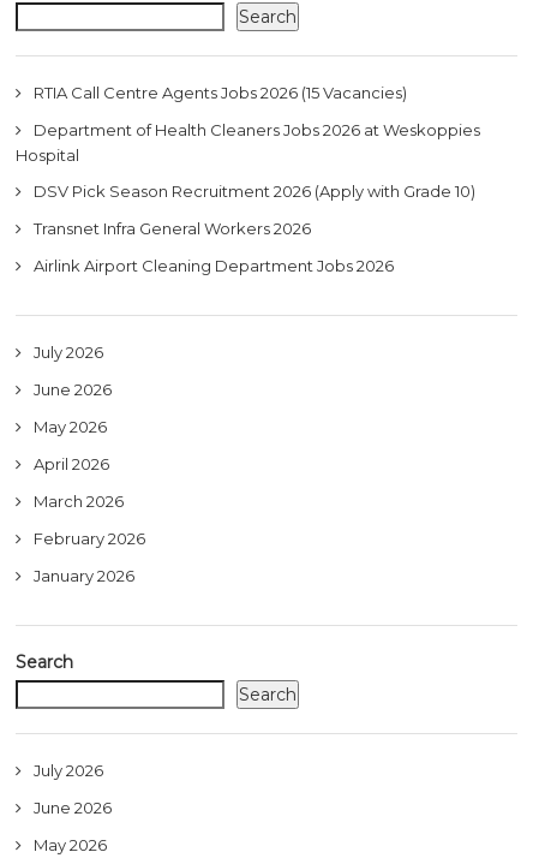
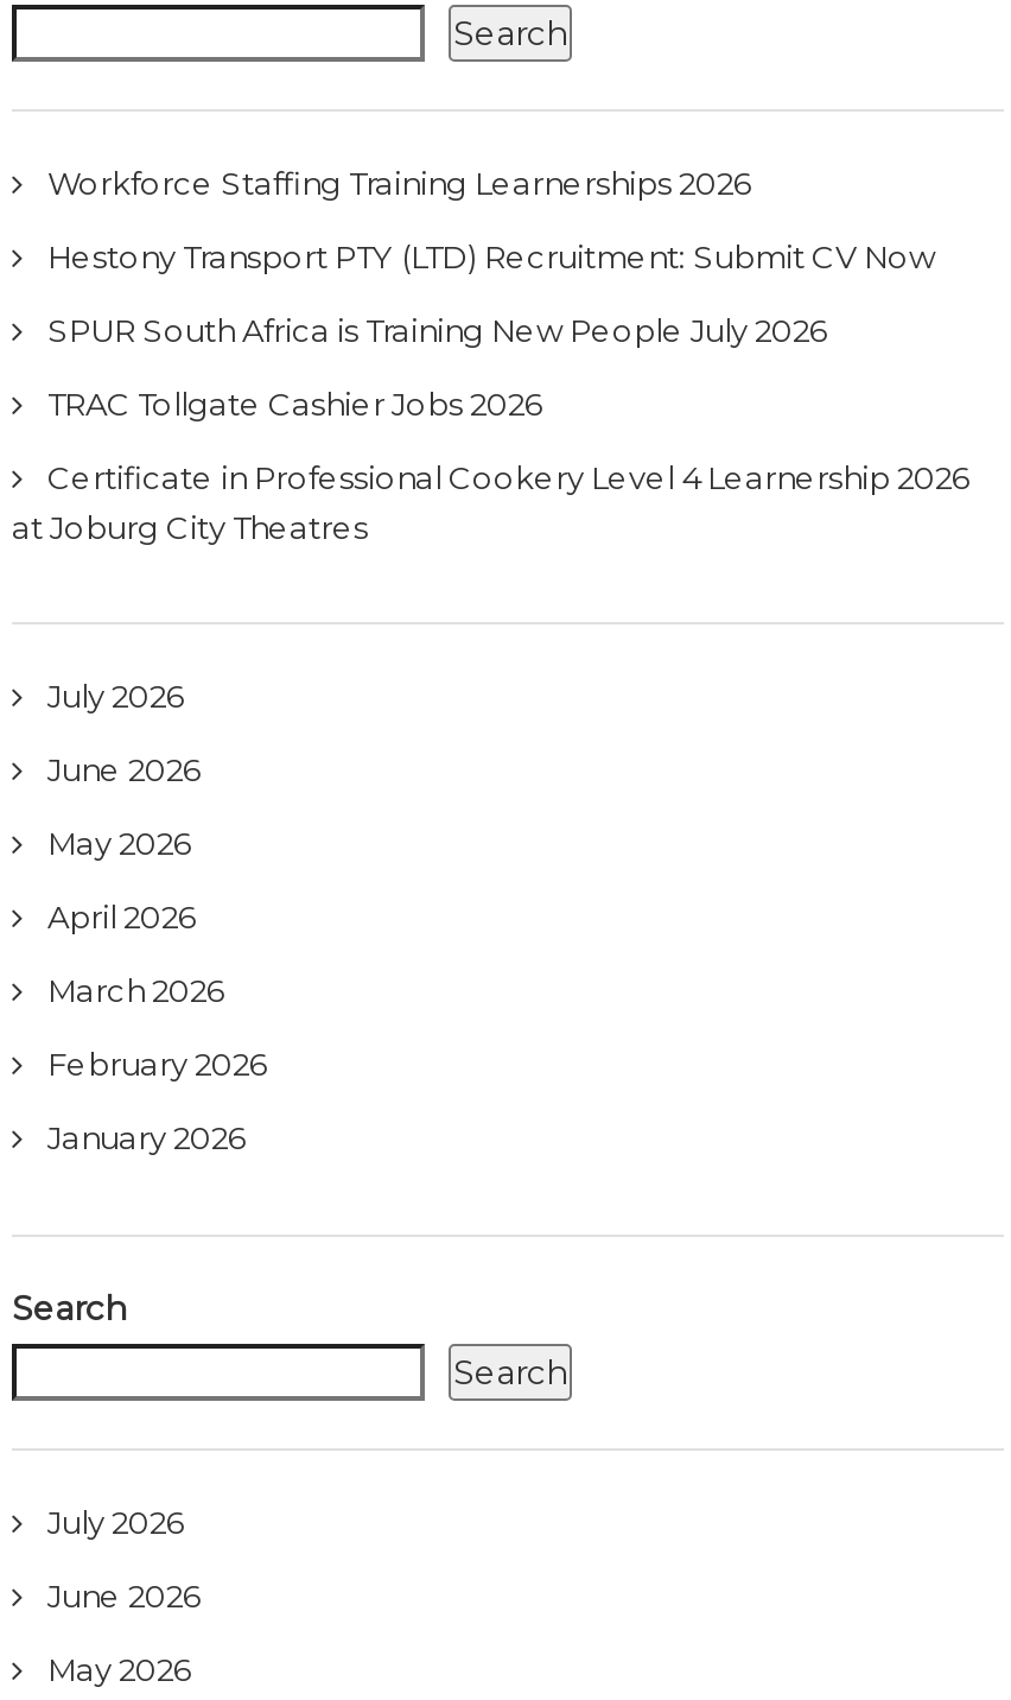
- RTIA Call Centre Agents Jobs 2026 (15 Vacancies)
+ Workforce Staffing Training Learnerships 2026

- Department of Health Cleaners Jobs 2026 at Weskoppies
- Hospital
+ Hestony Transport PTY (LTD) Recruitment: Submit CV Now

- DSV Pick Season Recruitment 2026 (Apply with Grade 10)
+ SPUR South Africa is Training New People July 2026

- Transnet Infra General Workers 2026
+ TRAC Tollgate Cashier Jobs 2026

- Airlink Airport Cleaning Department Jobs 2026
+ Certificate in Professional Cookery Level 4 Learnership 2026
+ at Joburg City Theatres
